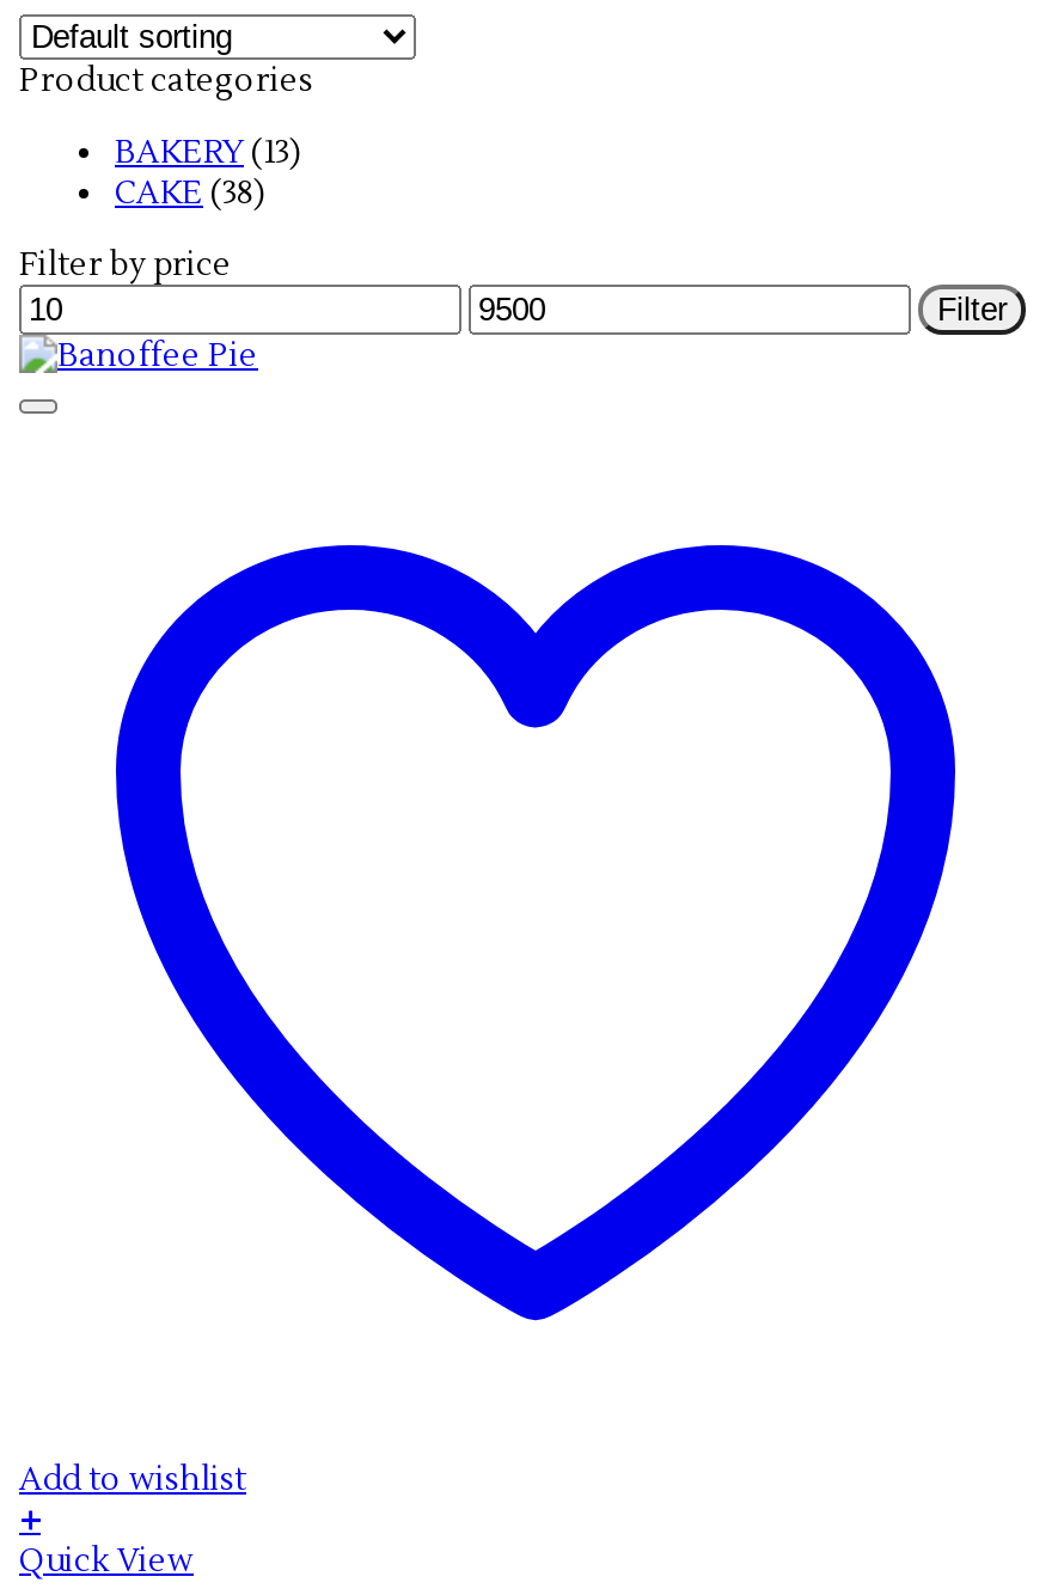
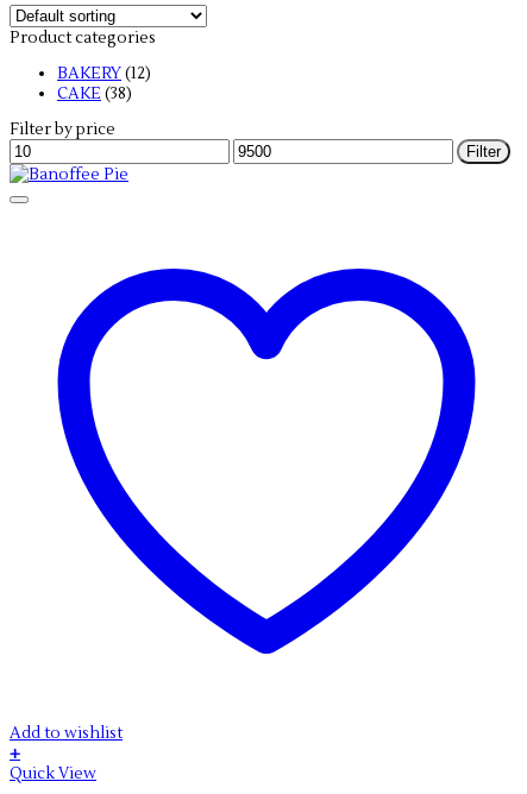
- BAKERY (13)
+ BAKERY (12)
